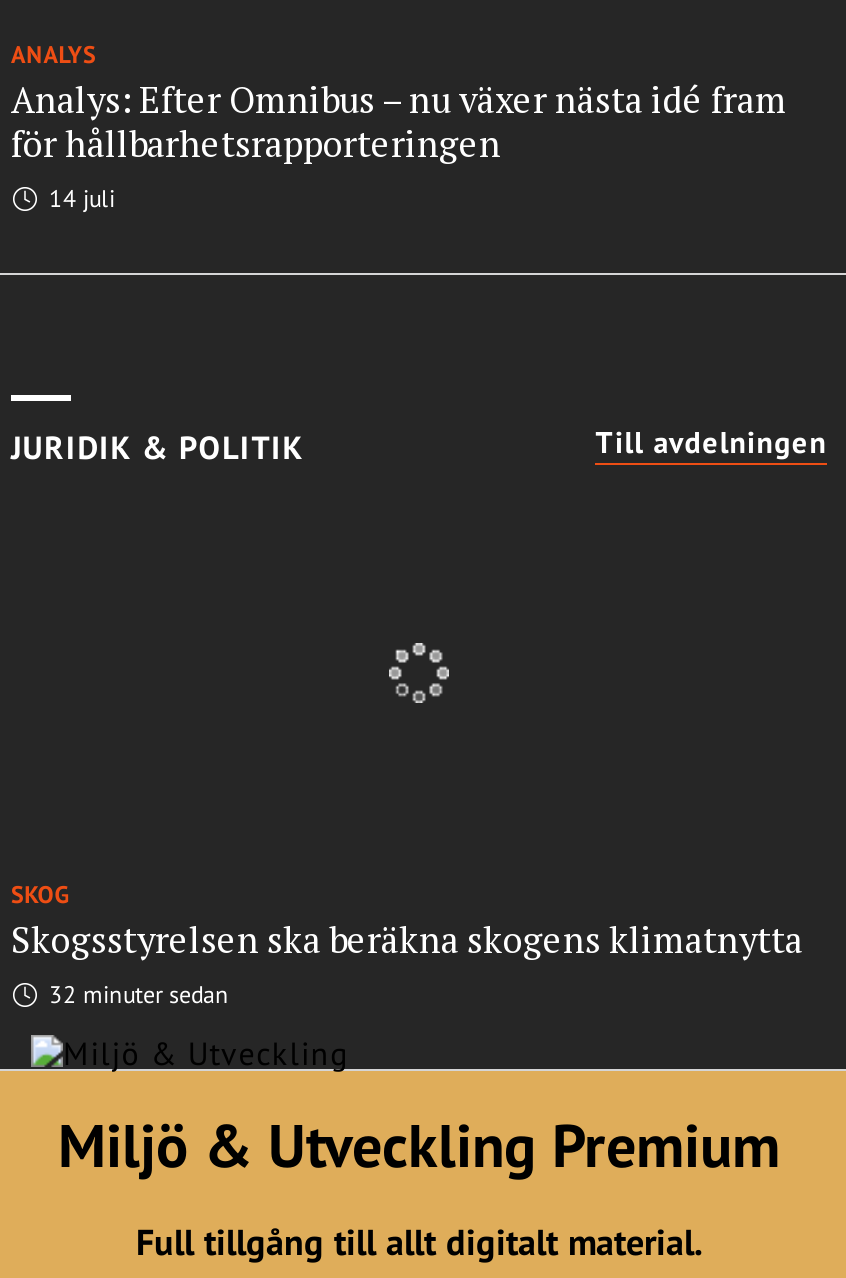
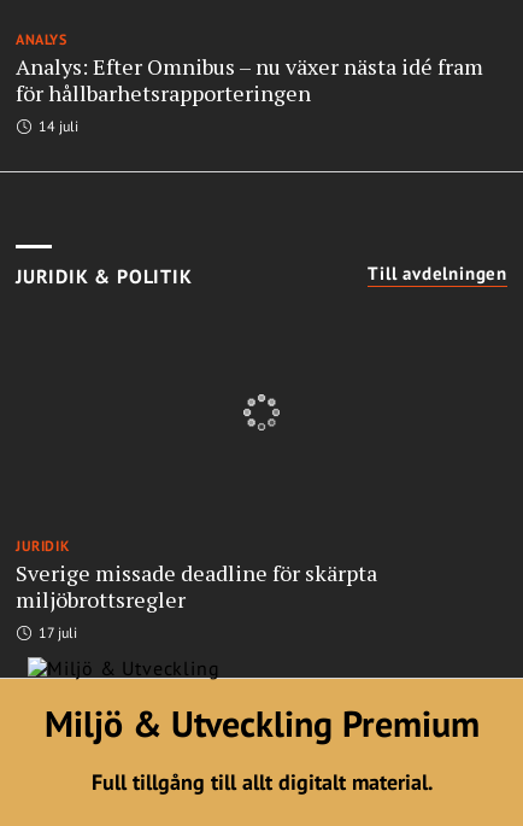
- SKOG
- Skogsstyrelsen ska beräkna skogens klimatnytta
- 32 minuter sedan
+ JURIDIK
+ Sverige missade deadline för skärpta
+ miljöbrottsregler
+ 17 juli
